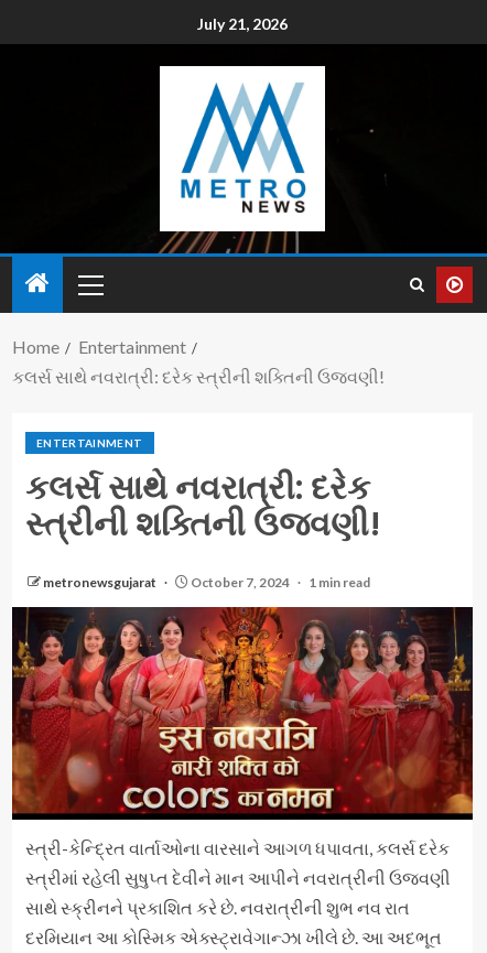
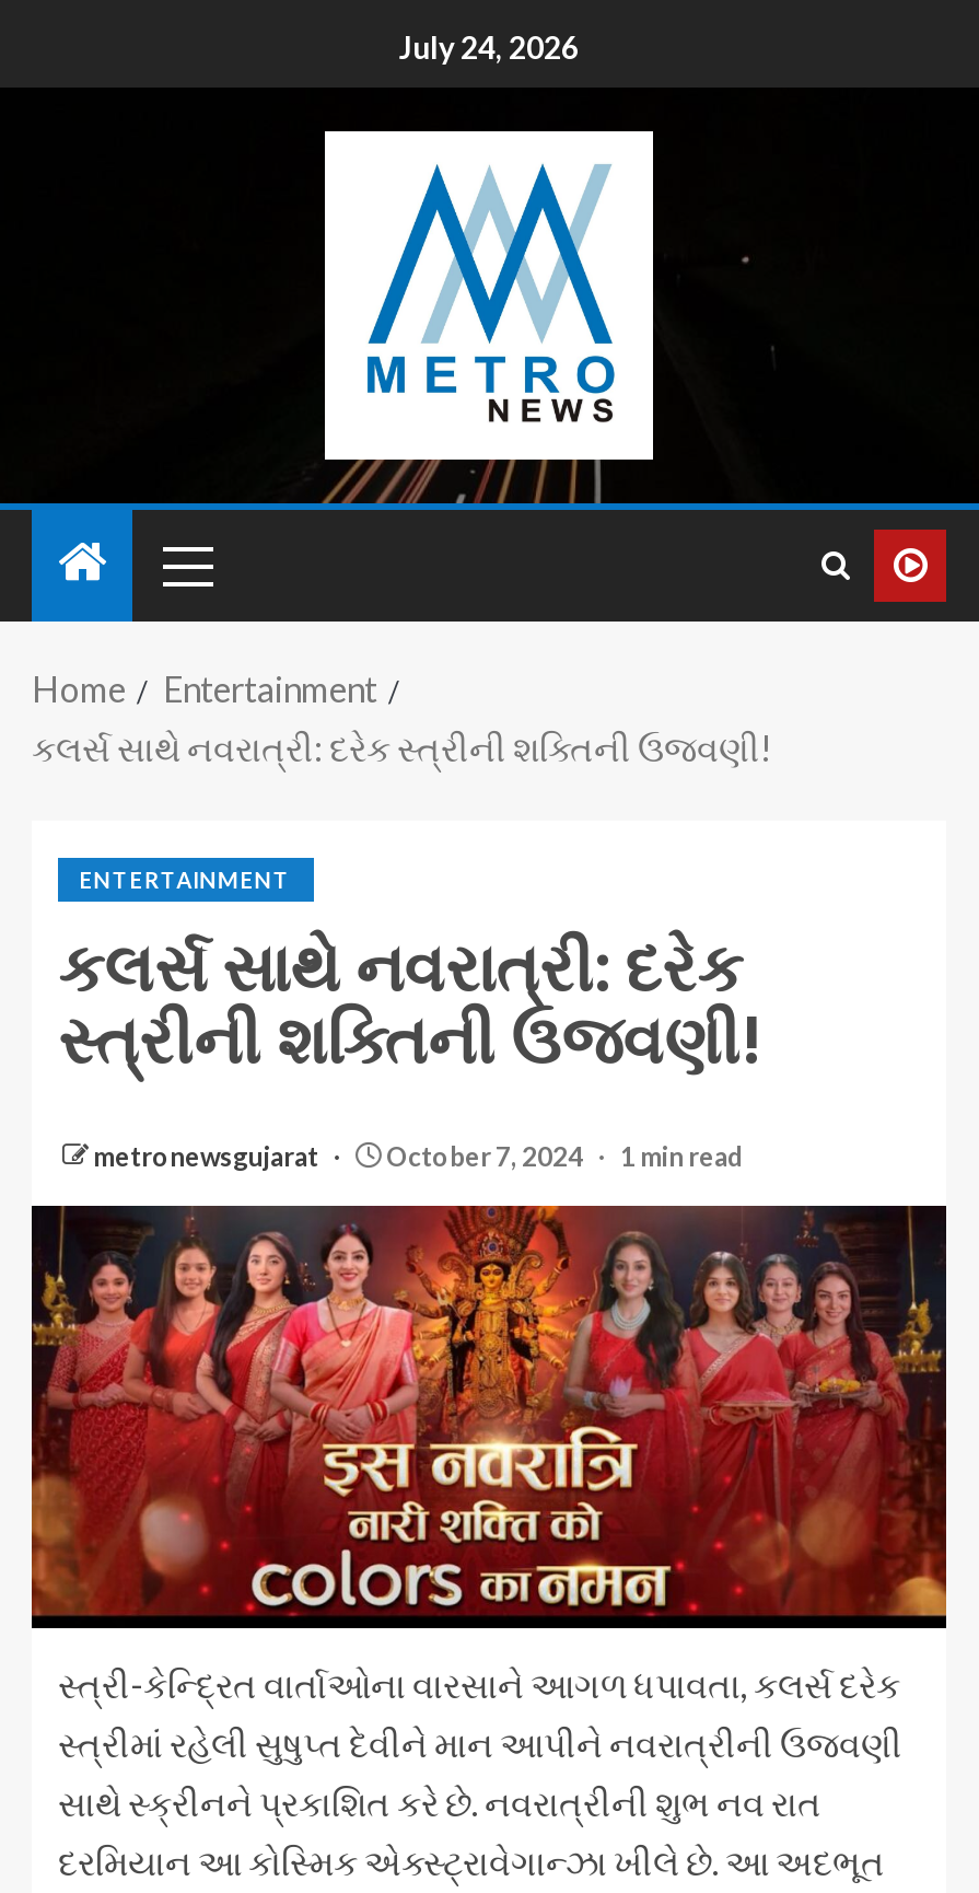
- July 21, 2026
+ July 24, 2026
